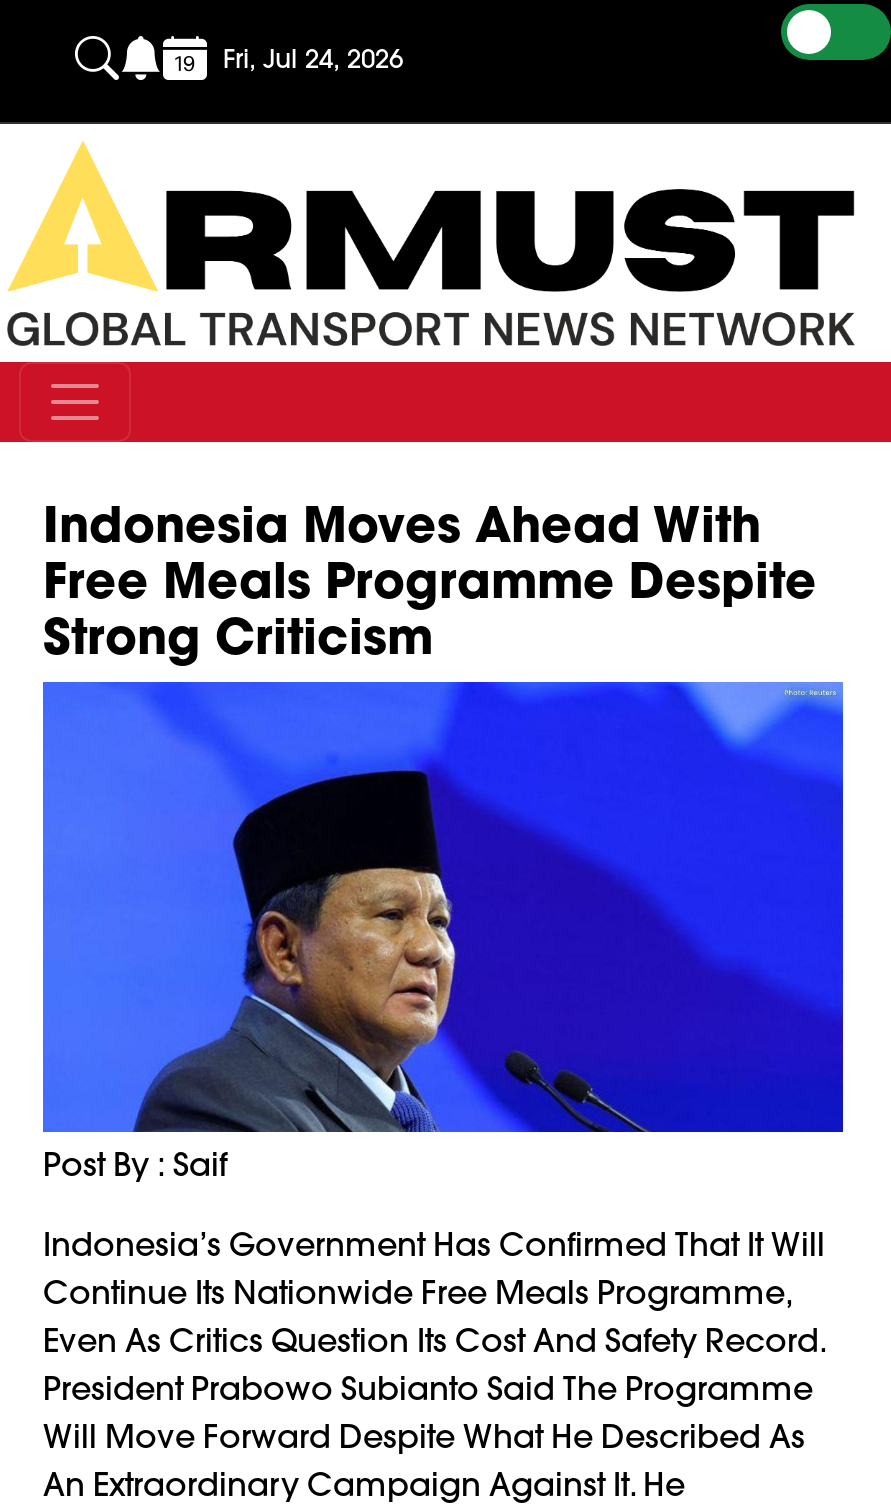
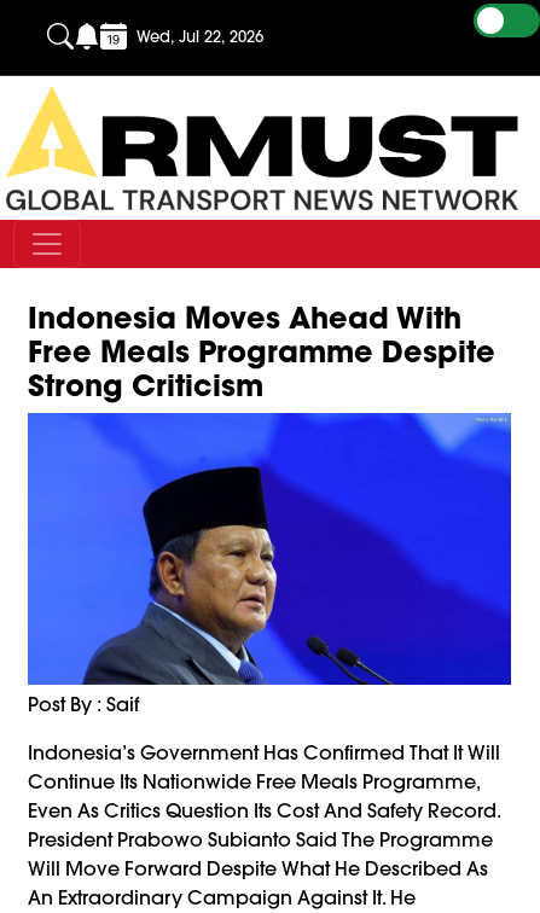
- Fri, Jul 24, 2026
+ Wed, Jul 22, 2026
